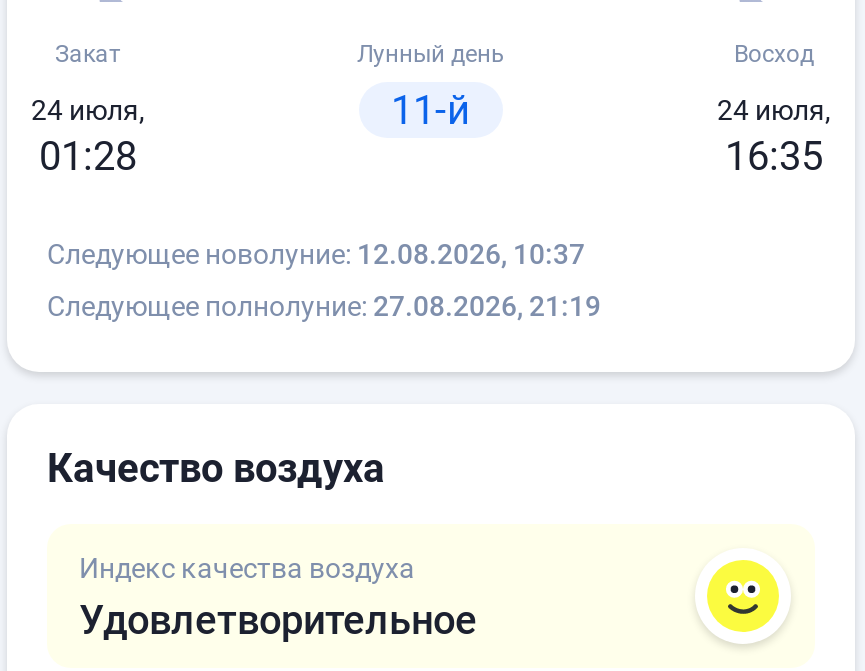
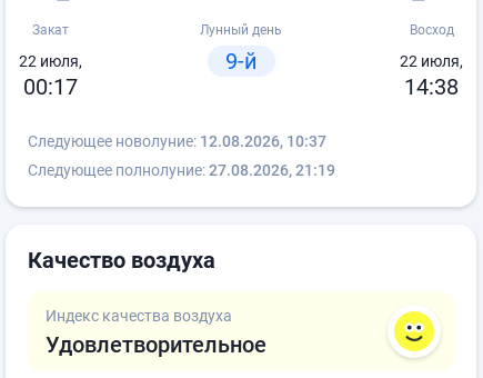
- 24 июля,
+ 22 июля,

- 11-й
+ 9-й

- 24 июля,
+ 22 июля,

- 01:28
+ 00:17

- 16:35
+ 14:38
